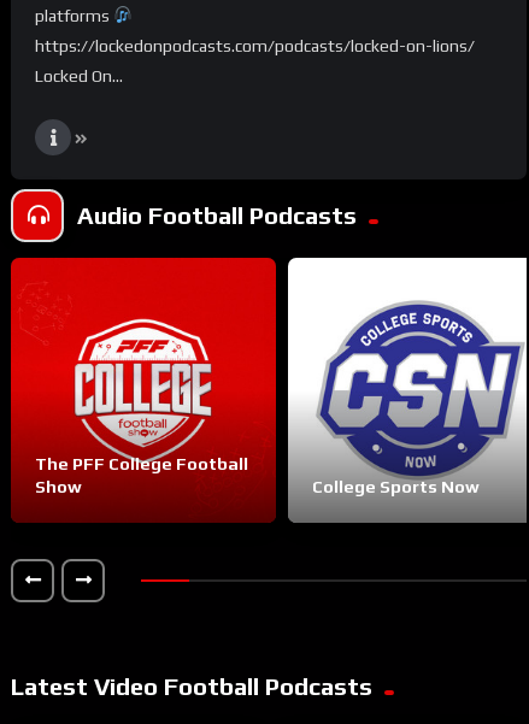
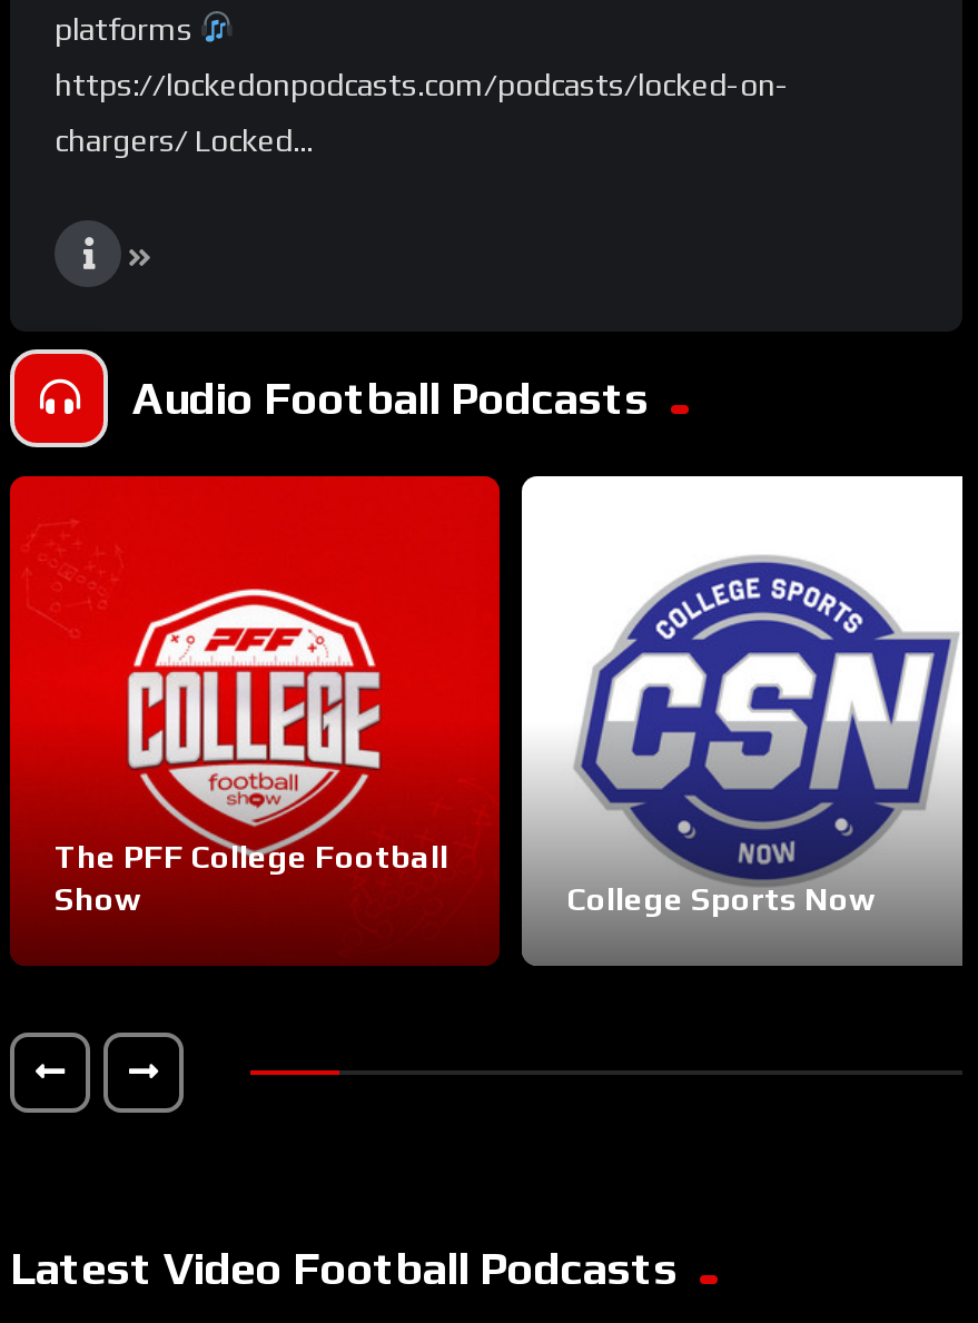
- https://lockedonpodcasts.com/podcasts/locked-on-lions/
+ https://lockedonpodcasts.com/podcasts/locked-on-

- Locked On...
+ chargers/ Locked...
